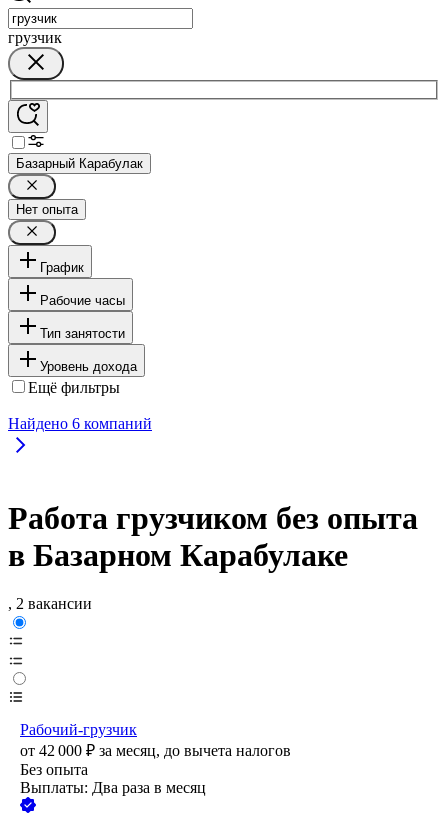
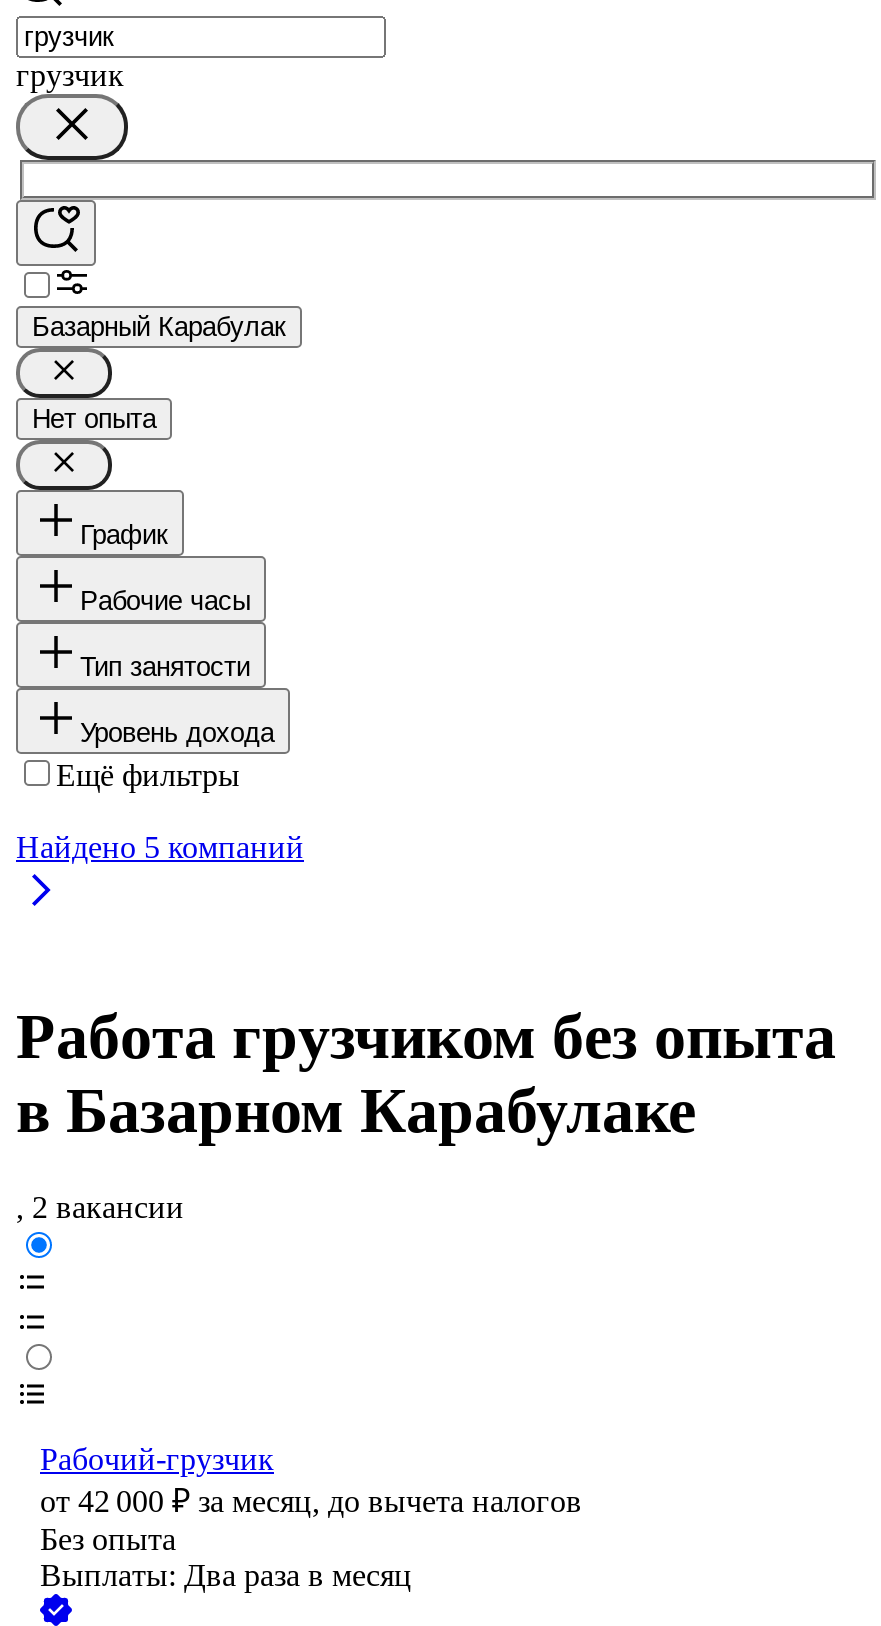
- Найдено 6 компаний
+ Найдено 5 компаний
